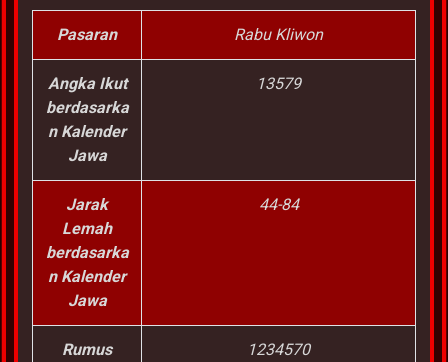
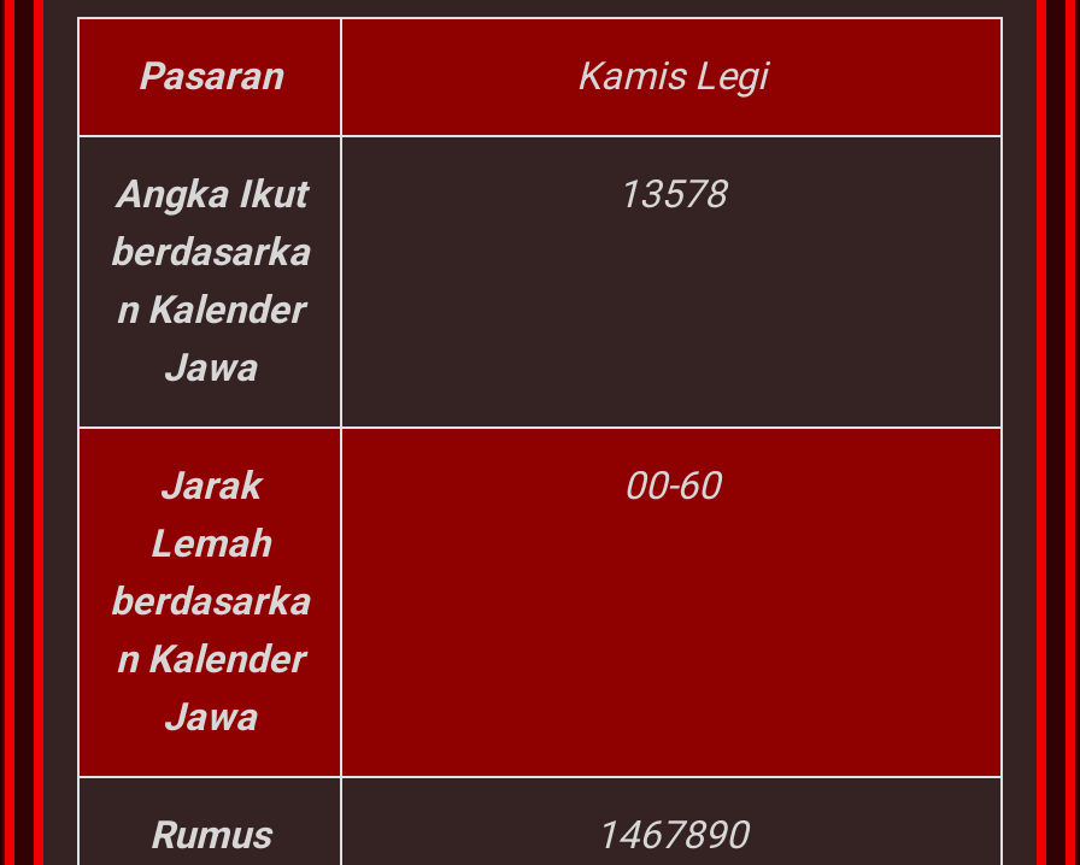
- Rabu Kliwon
+ Kamis Legi

- 13579
+ 13578

- 44-84
+ 00-60

- 1234570
+ 1467890
